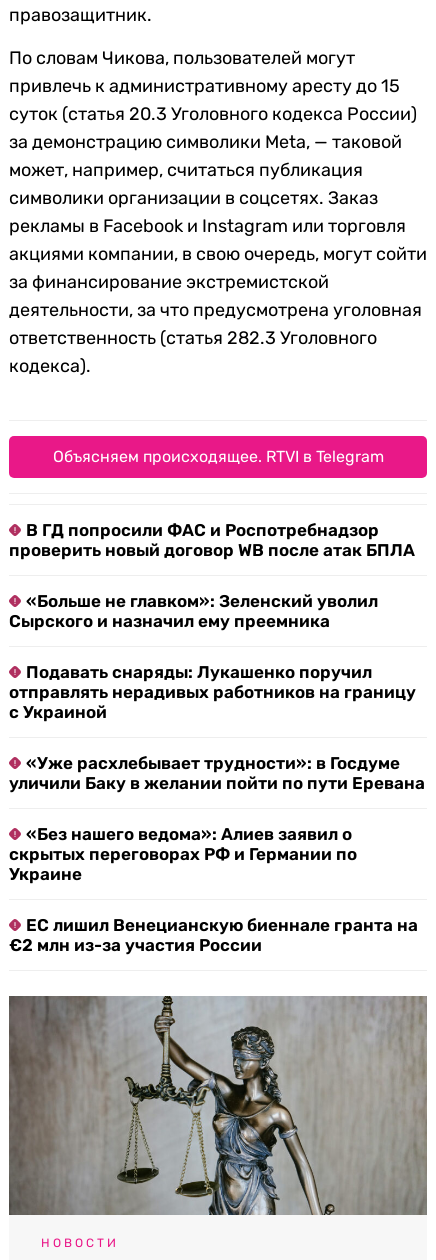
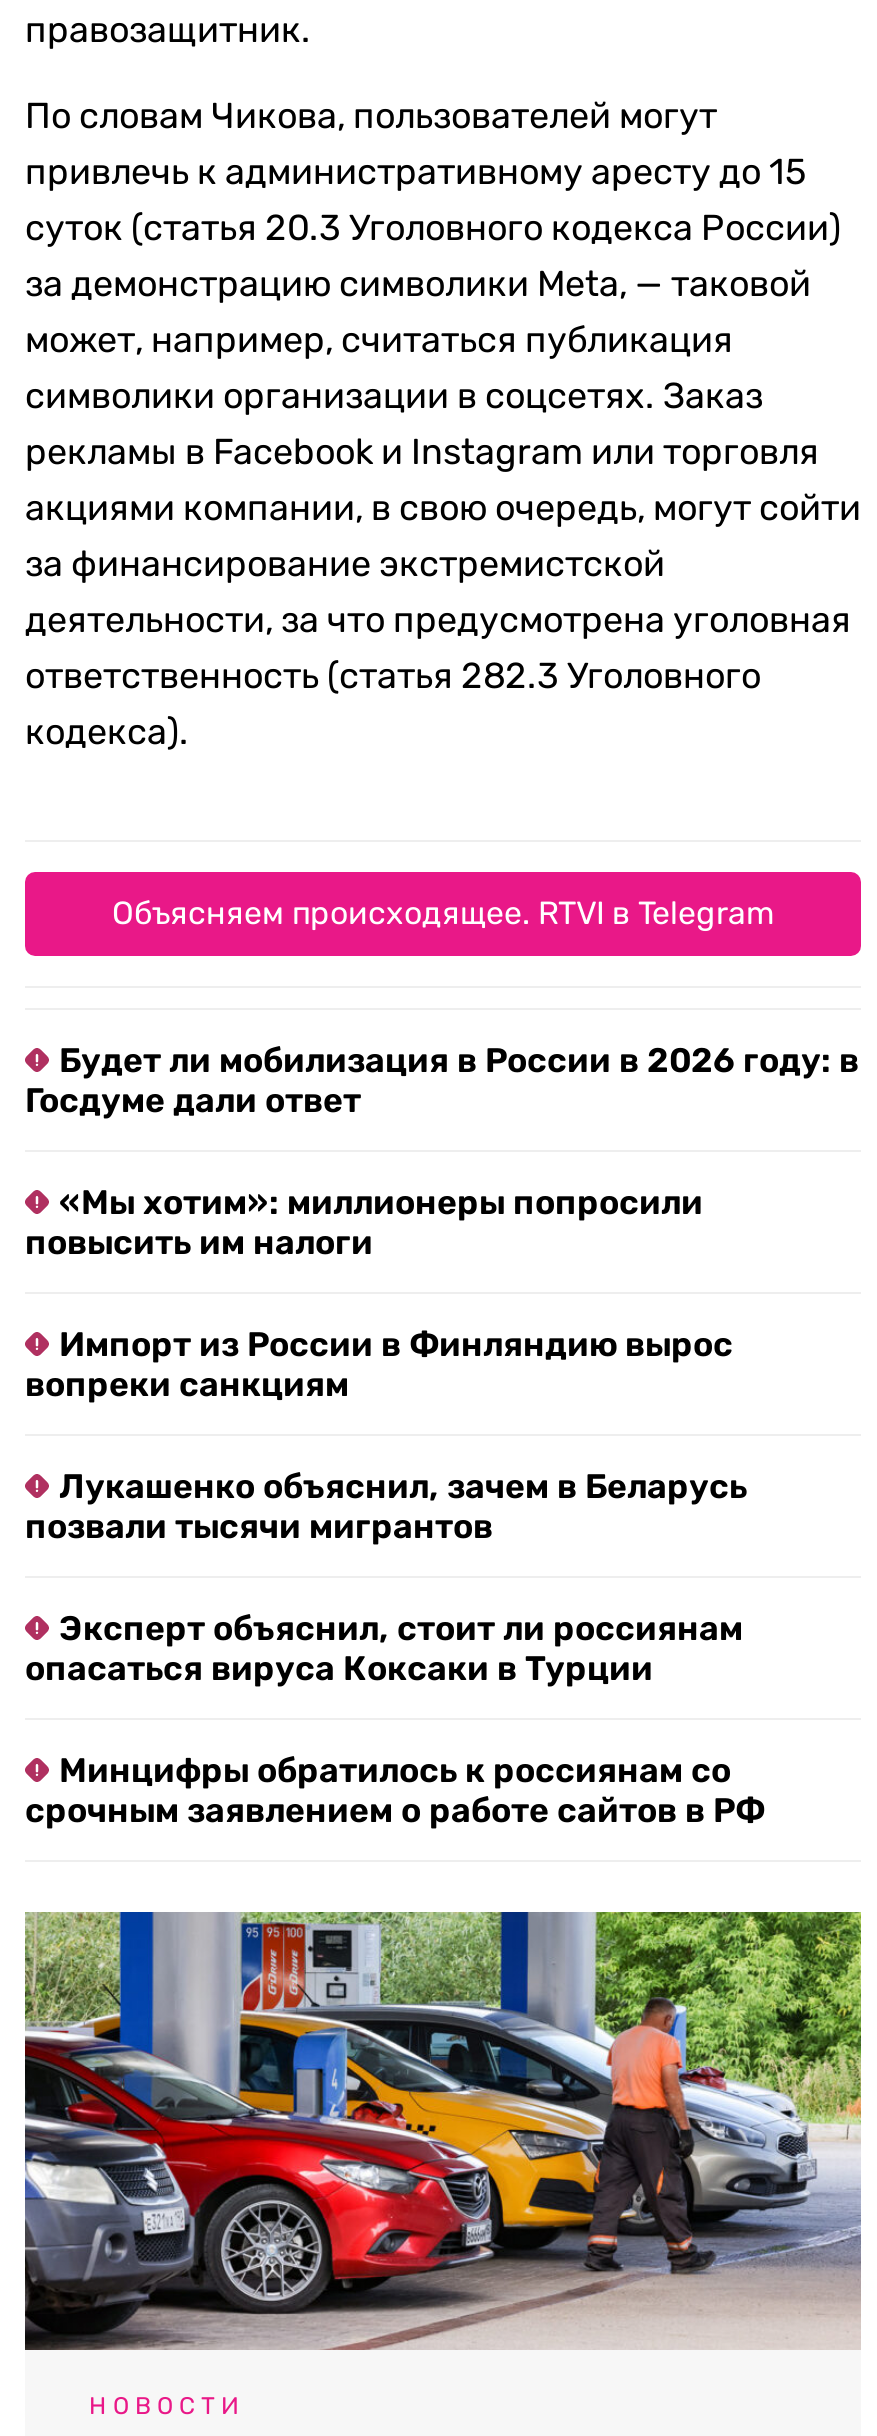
- В ГД попросили ФАС и Роспотребнадзор
- проверить новый договор WB после атак БПЛА
+ Будет ли мобилизация в России в 2026 году: в
+ Госдуме дали ответ

- «Больше не главком»: Зеленский уволил
- Сырского и назначил ему преемника
+ «Мы хотим»: миллионеры попросили
+ повысить им налоги

- Подавать снаряды: Лукашенко поручил
- отправлять нерадивых работников на границу
- с Украиной
+ Импорт из России в Финляндию вырос
+ вопреки санкциям

- «Уже расхлебывает трудности»: в Госдуме
- уличили Баку в желании пойти по пути Еревана
+ Лукашенко объяснил, зачем в Беларусь
+ позвали тысячи мигрантов

- «Без нашего ведома»: Алиев заявил о
- скрытых переговорах РФ и Германии по
- Украине
+ Эксперт объяснил, стоит ли россиянам
+ опасаться вируса Коксаки в Турции

- ЕС лишил Венецианскую биеннале гранта на
- €2 млн из-за участия России
+ Минцифры обратилось к россиянам со
+ срочным заявлением о работе сайтов в РФ

- [image]
+ [image]
